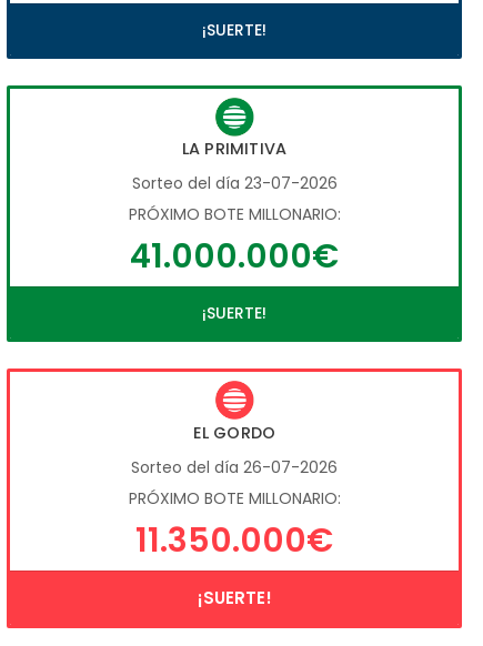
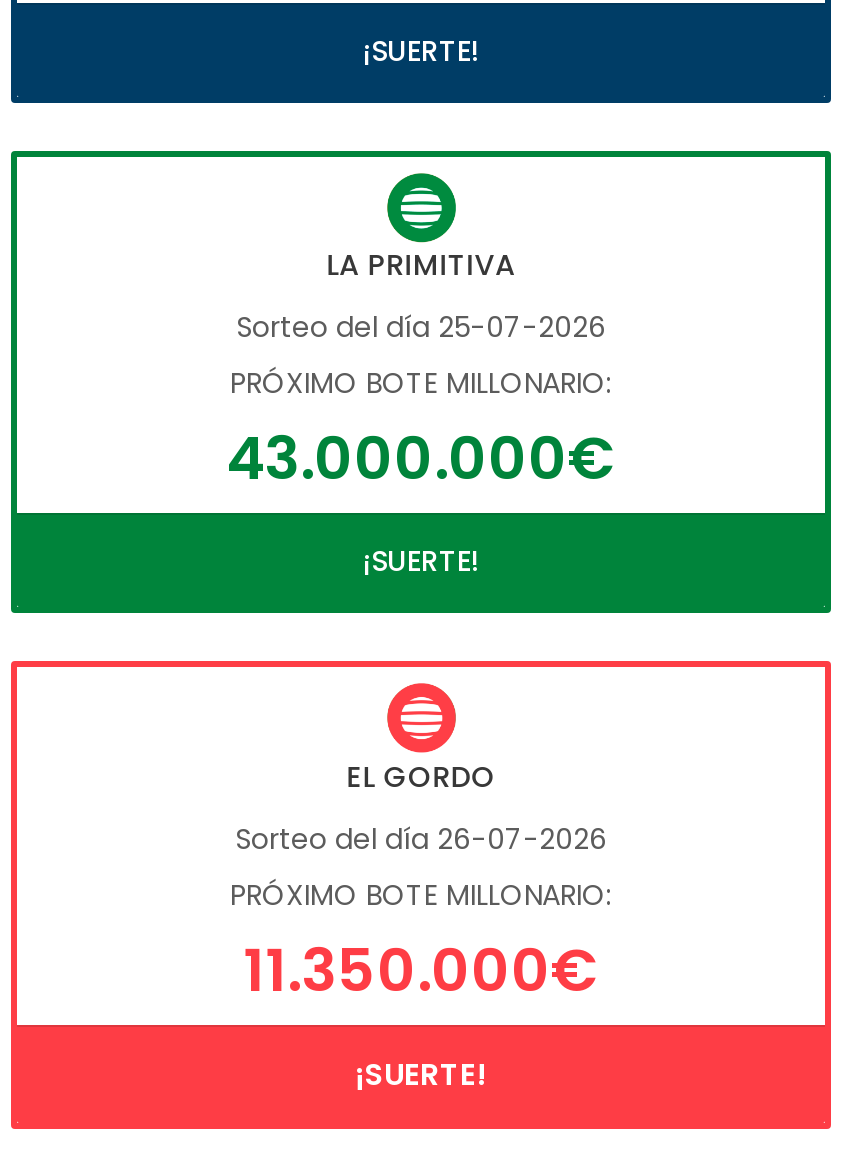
- Sorteo del día 23-07-2026
+ Sorteo del día 25-07-2026

- 41.000.000€
+ 43.000.000€
